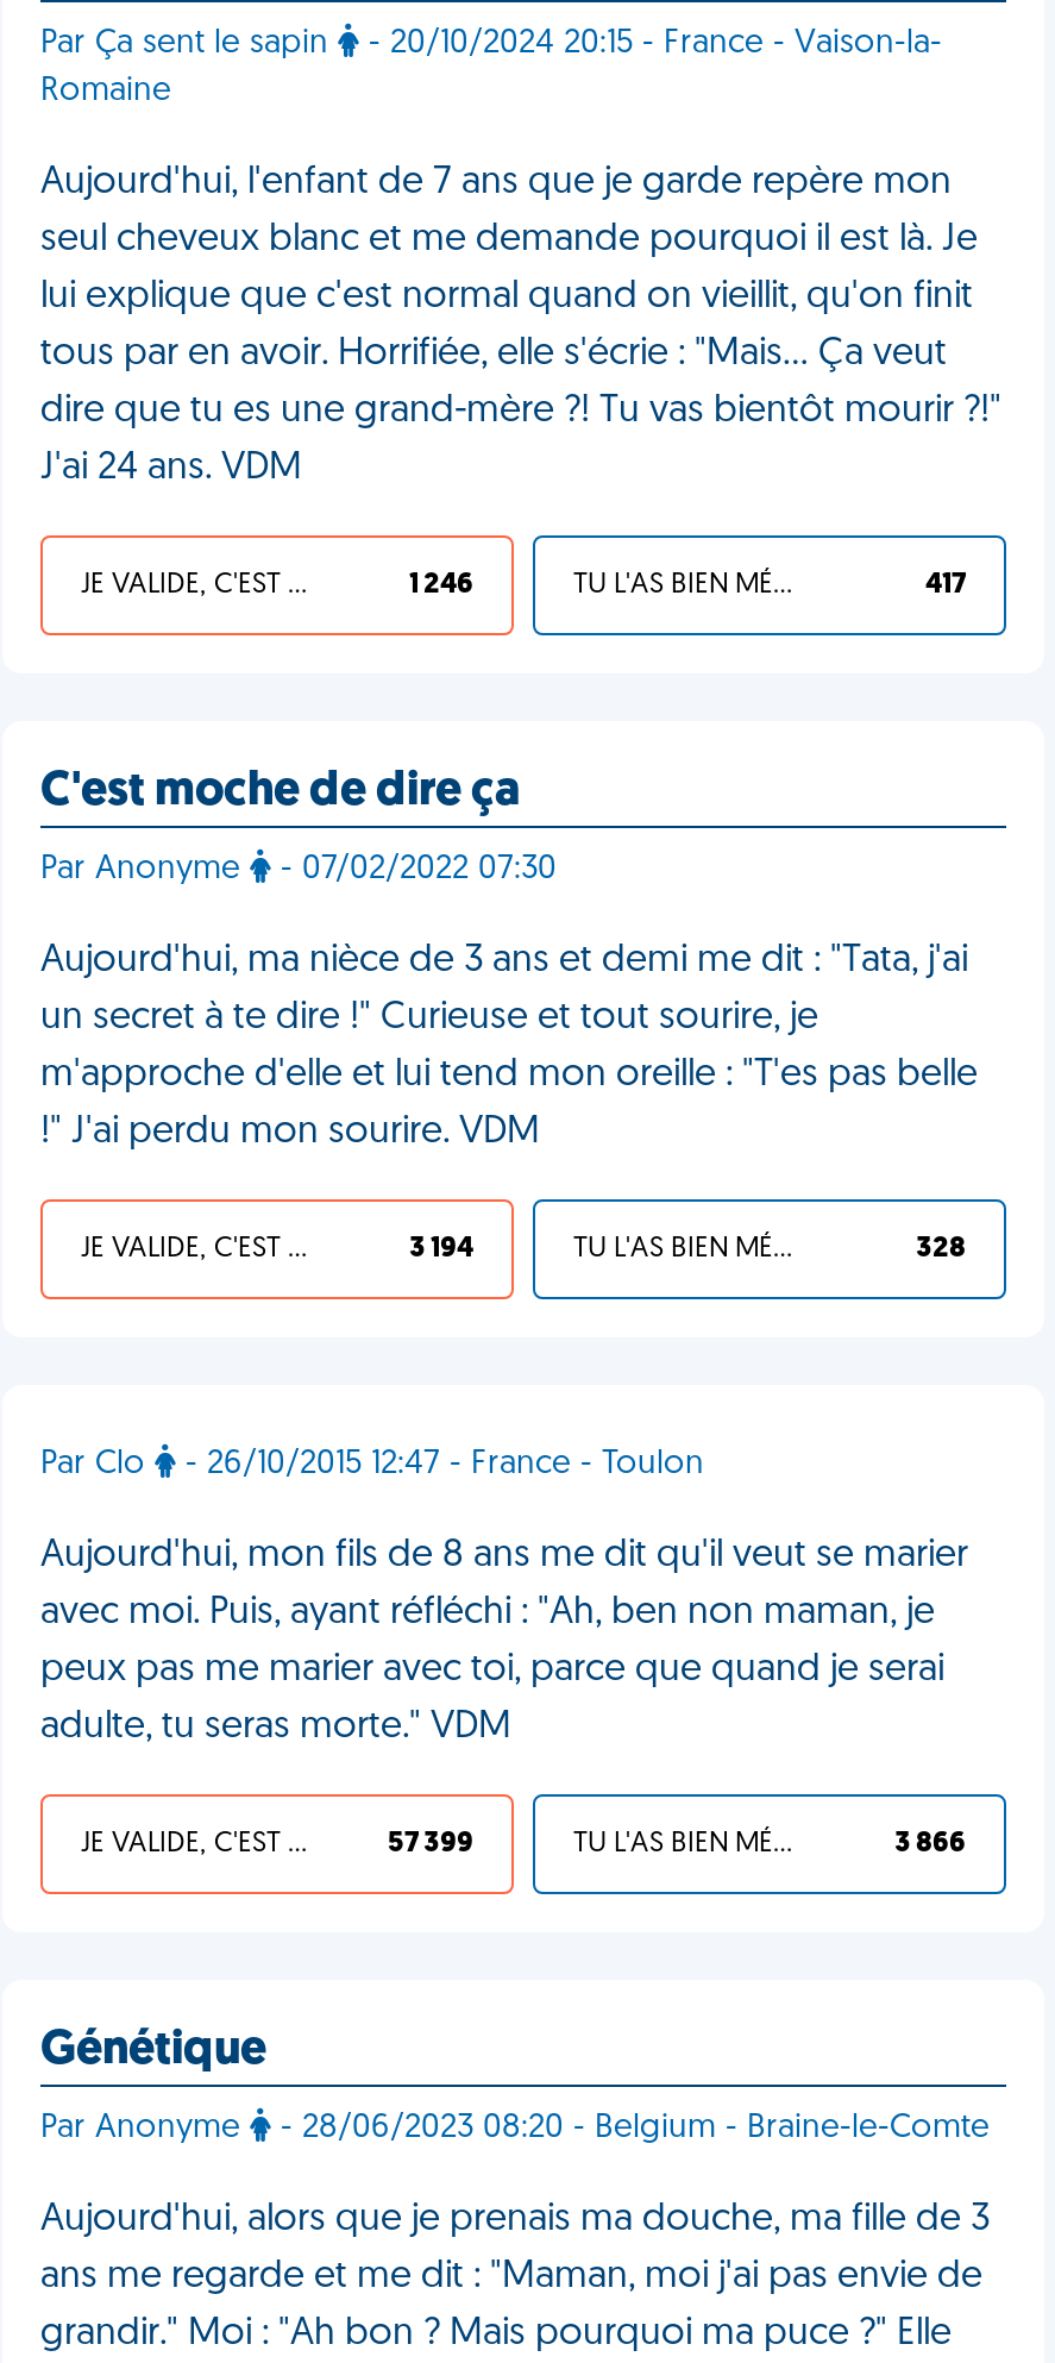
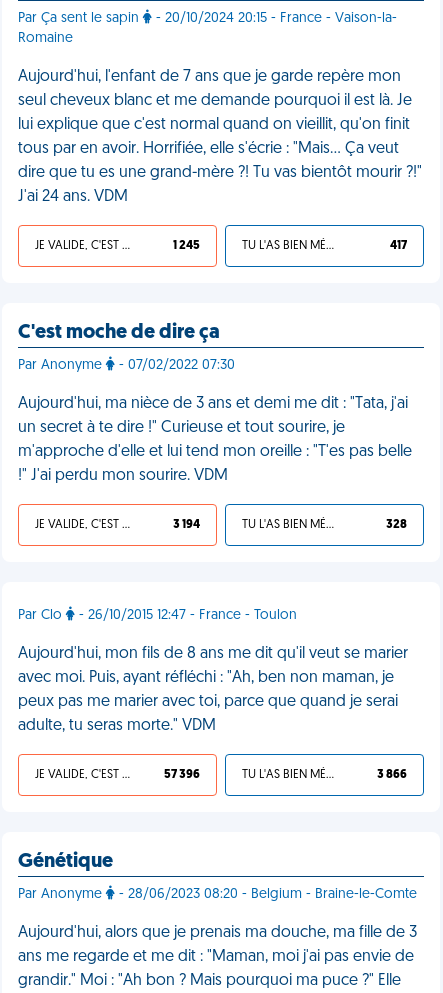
- 1 246
+ 1 245

- 57 399
+ 57 396
